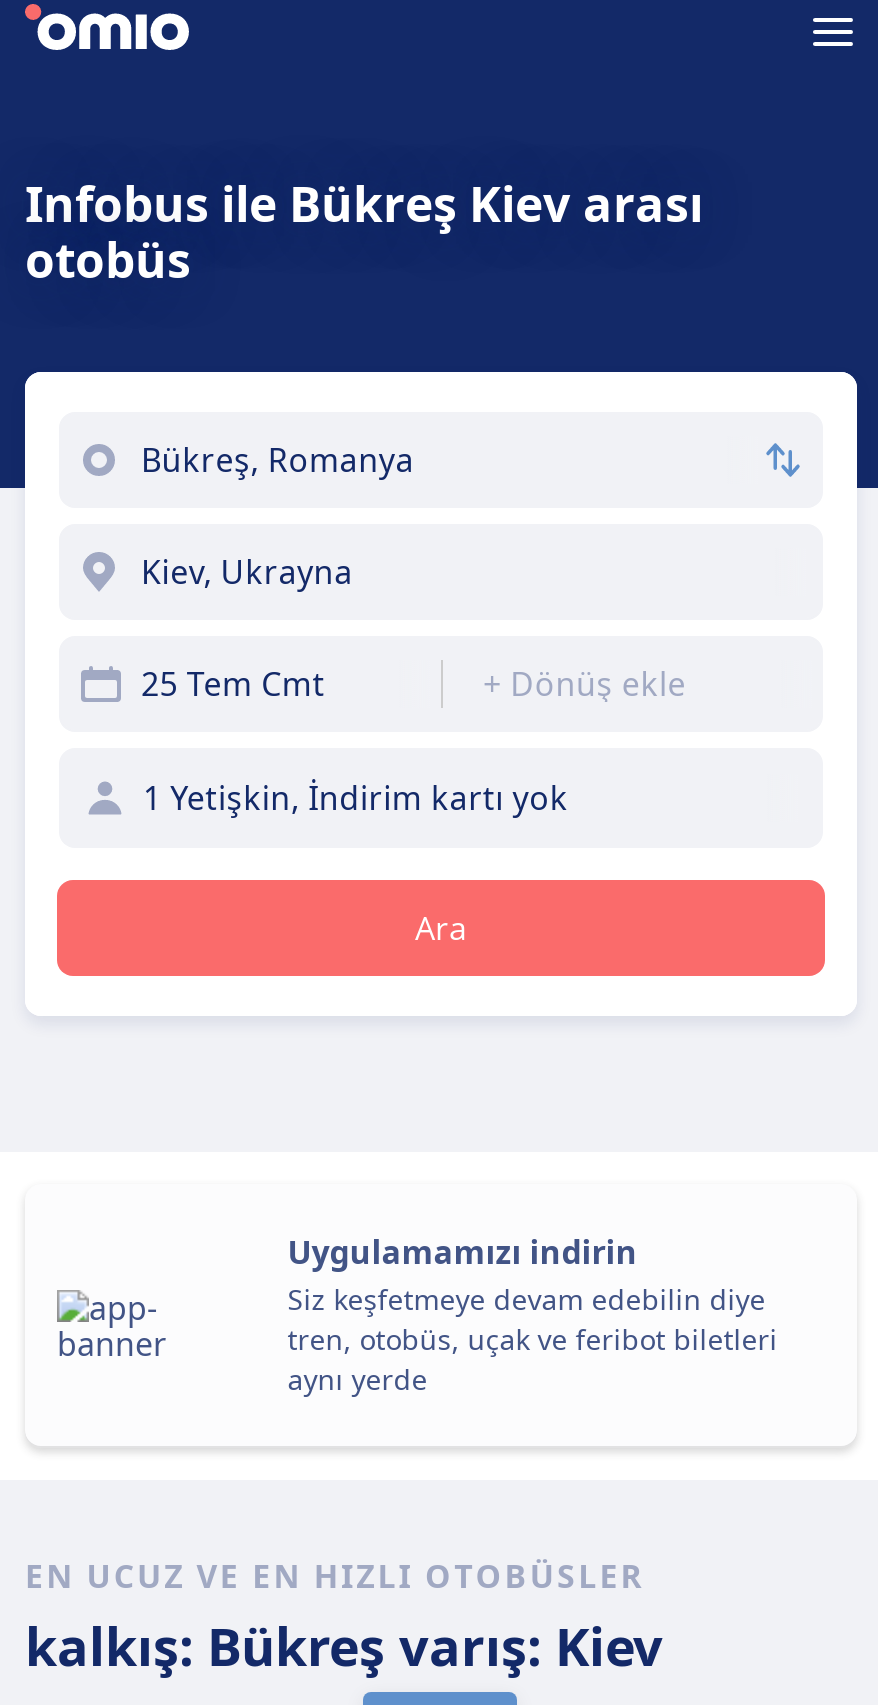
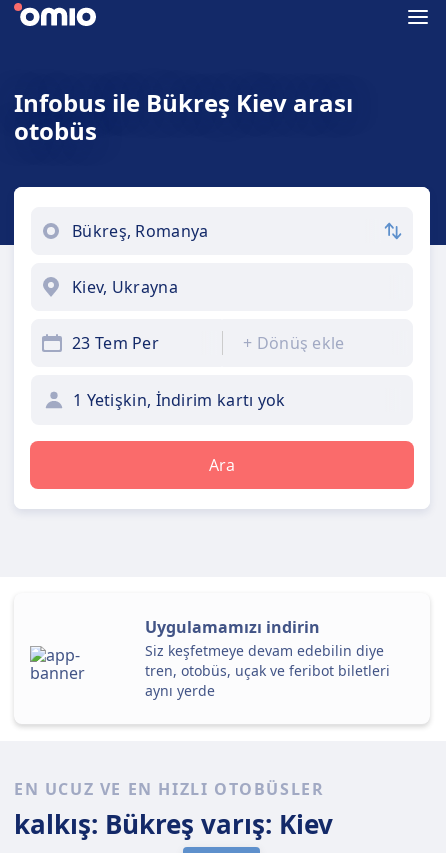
- 25 Tem Cmt
+ 23 Tem Per
